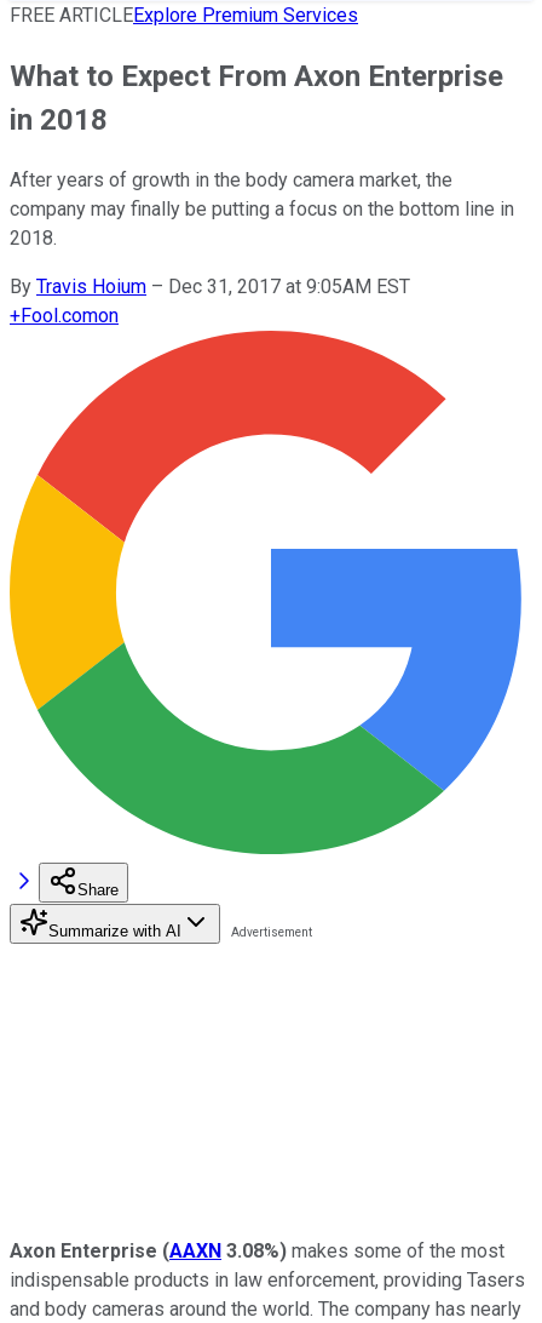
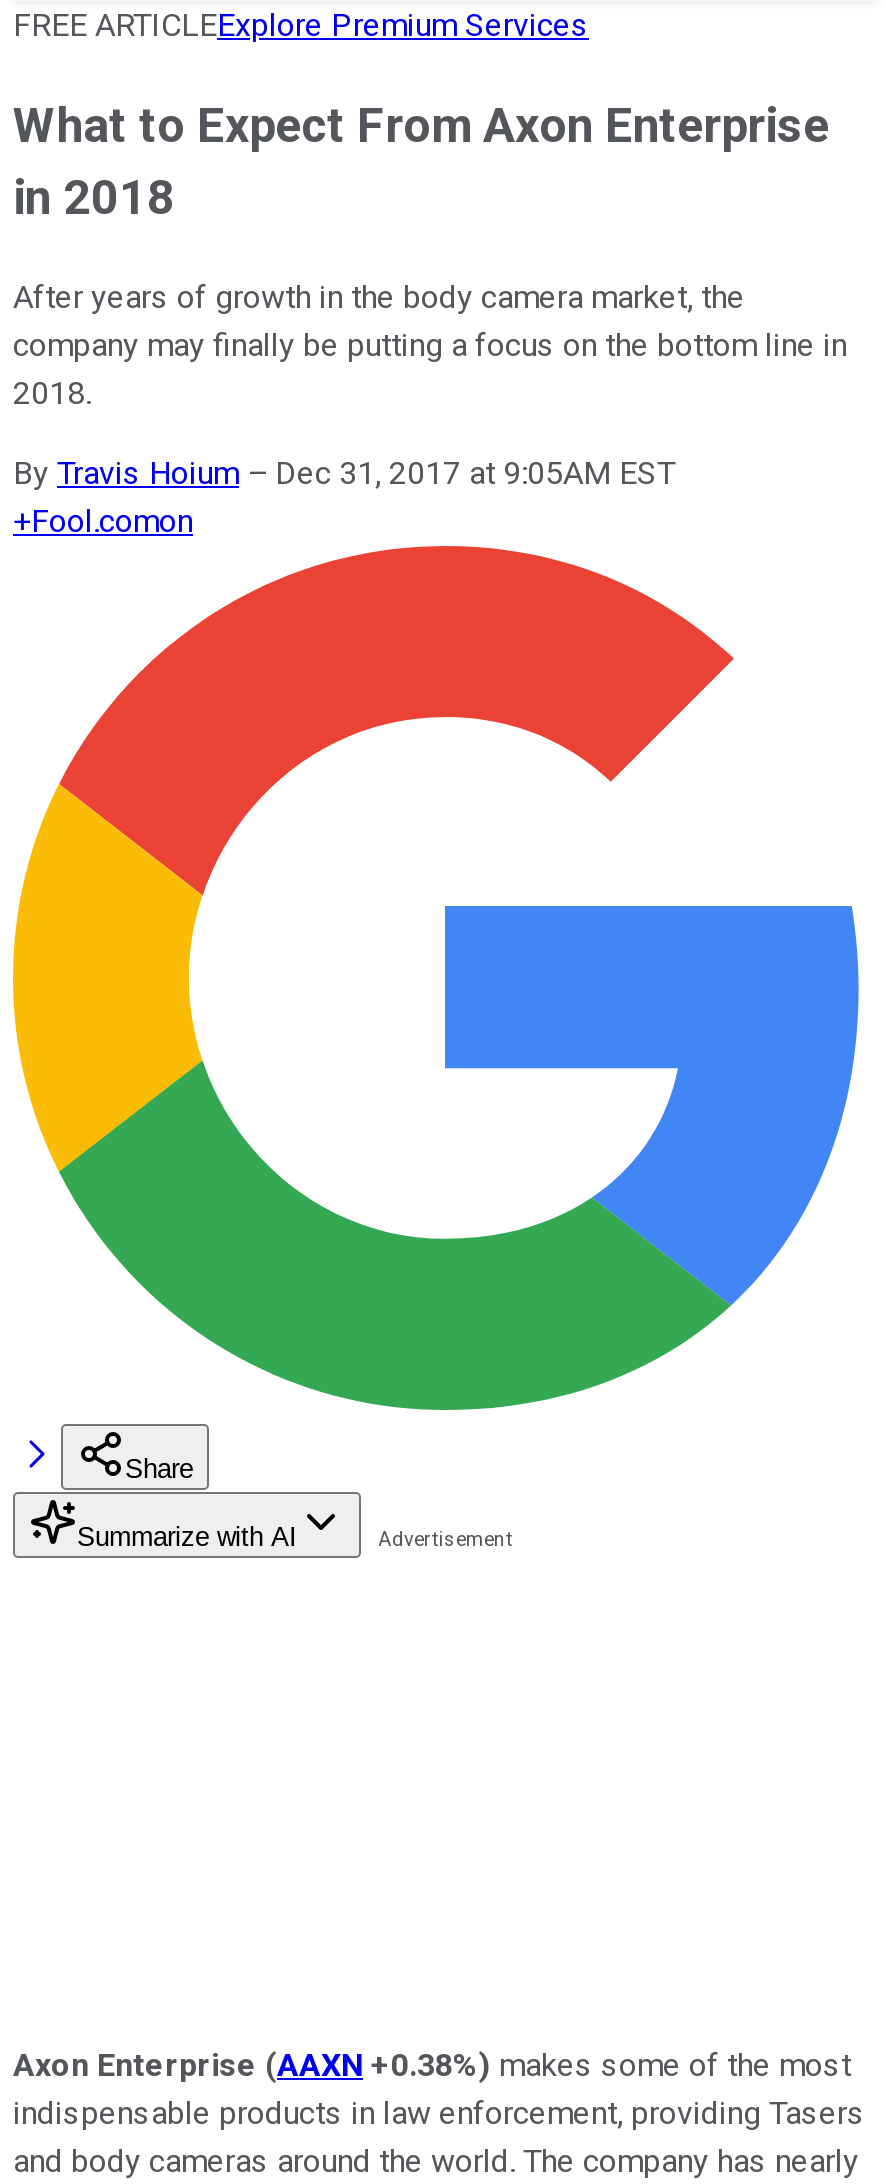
- Axon Enterprise (AAXN 3.08%) makes some of the most
+ Axon Enterprise (AAXN +0.38%) makes some of the most
